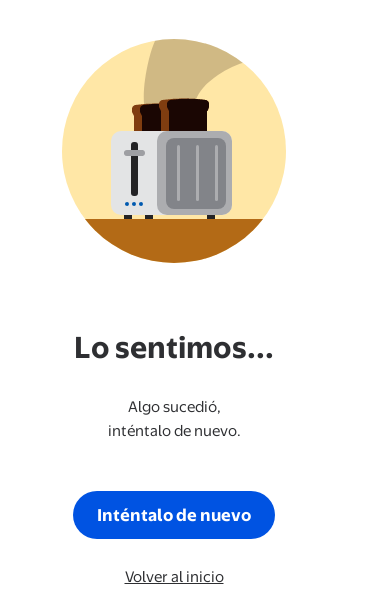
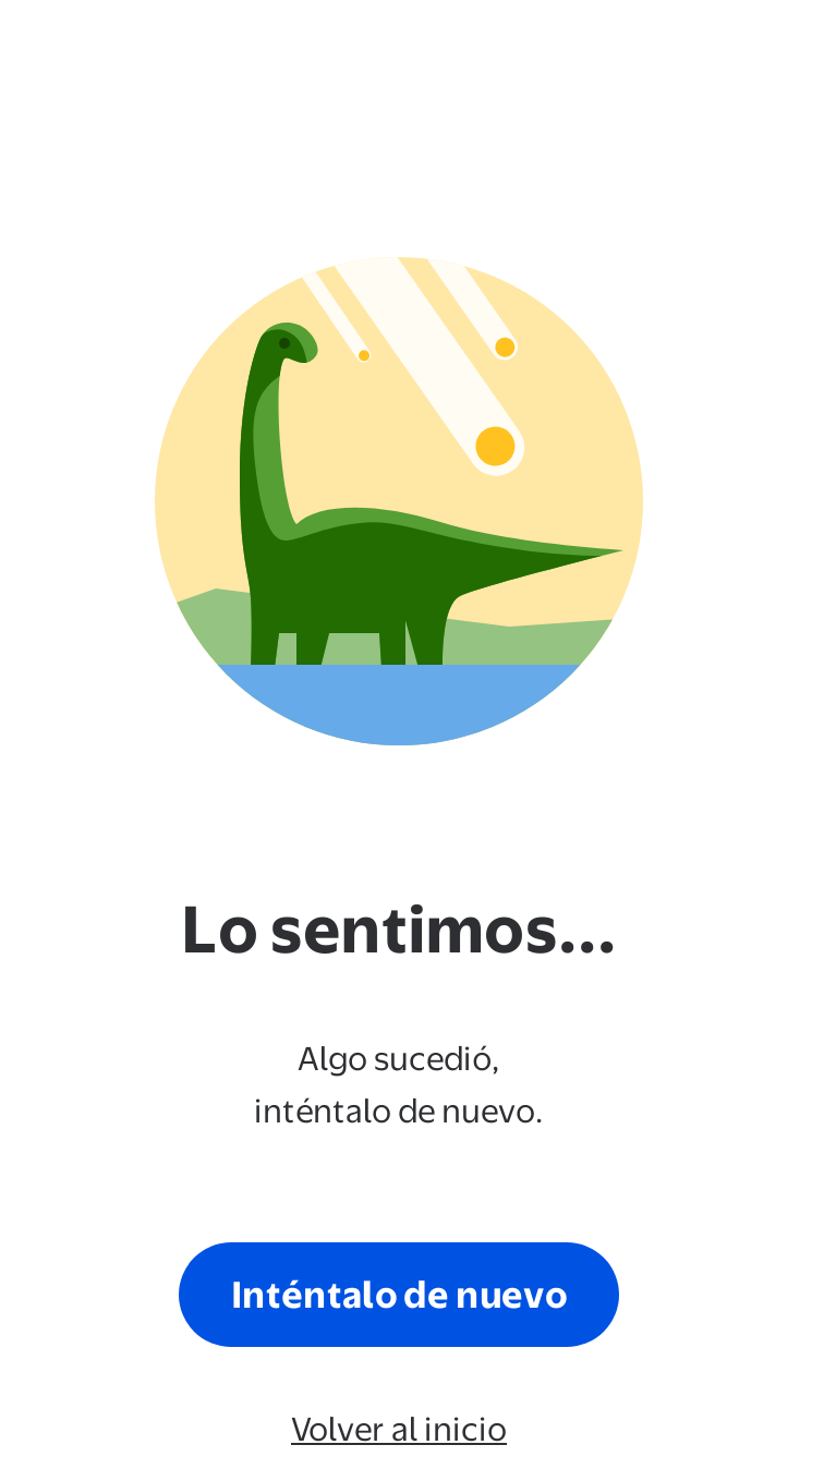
- [image]
+ [image]
